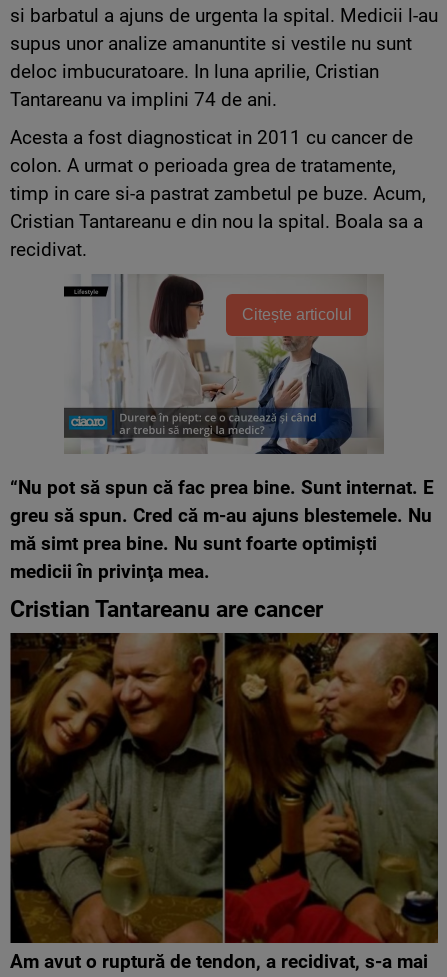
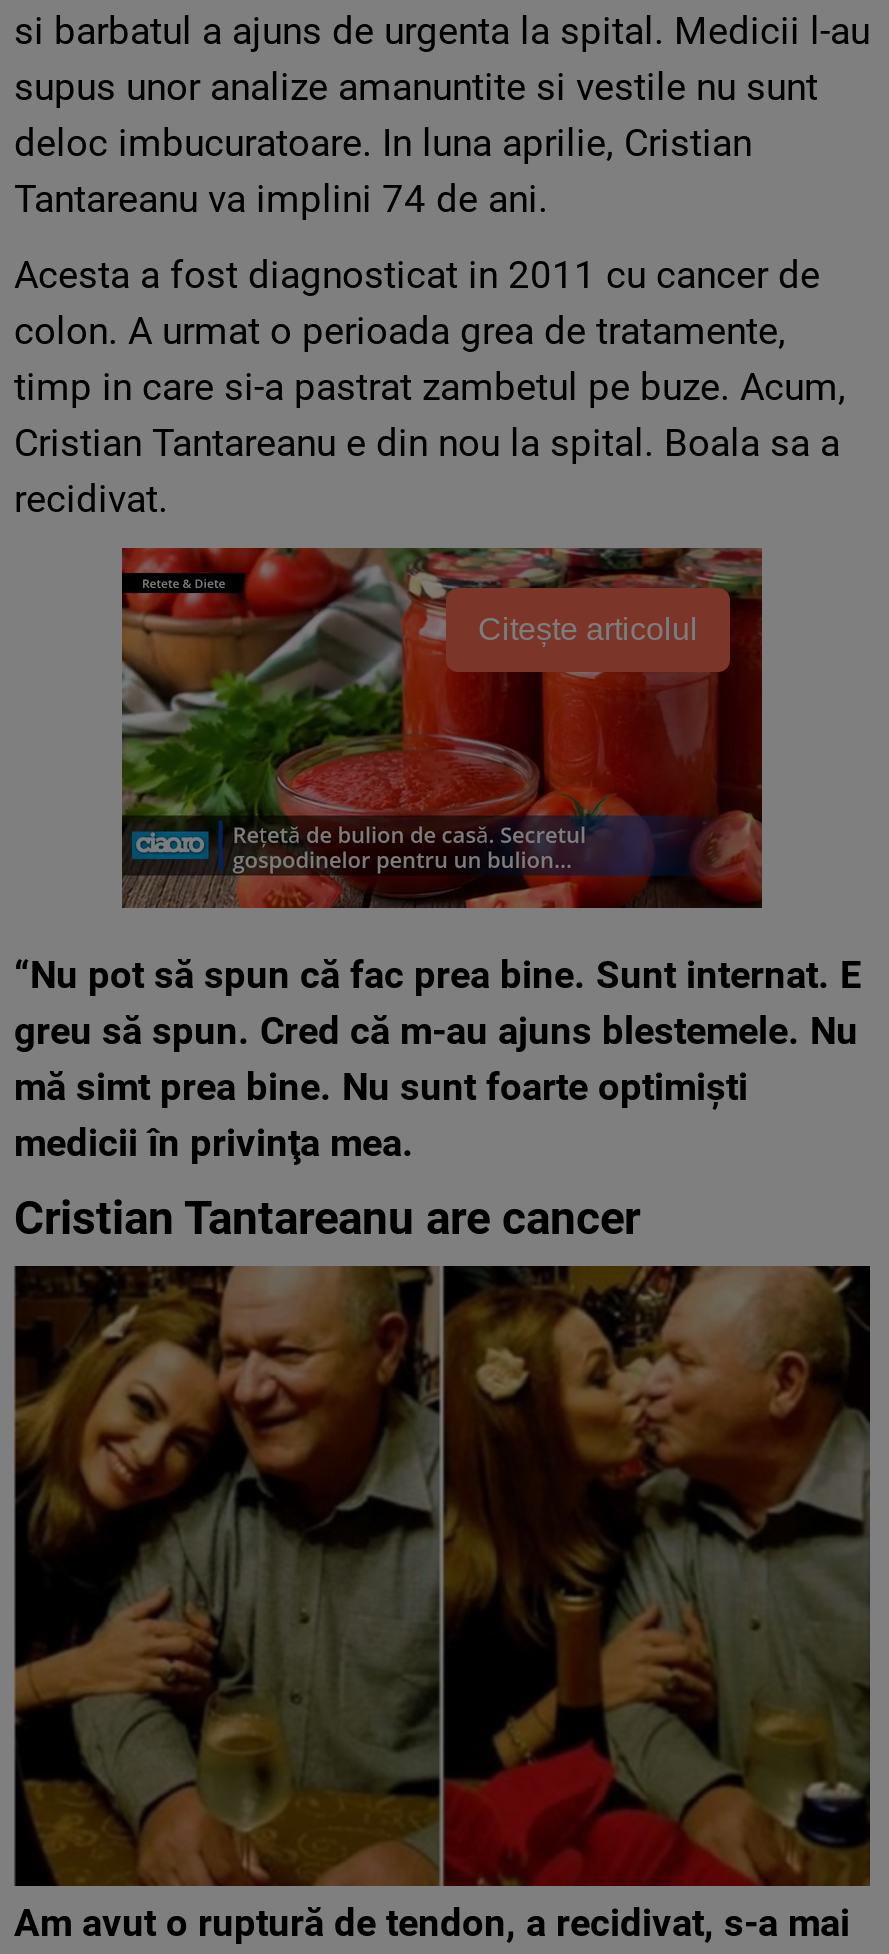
- [image]
+ [image]
